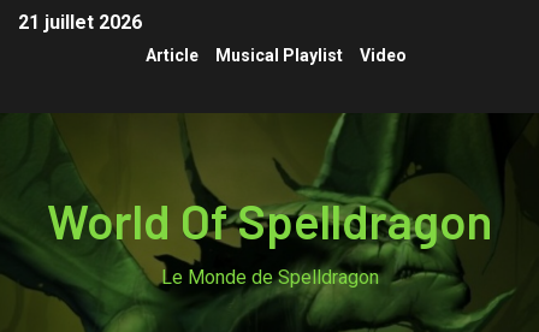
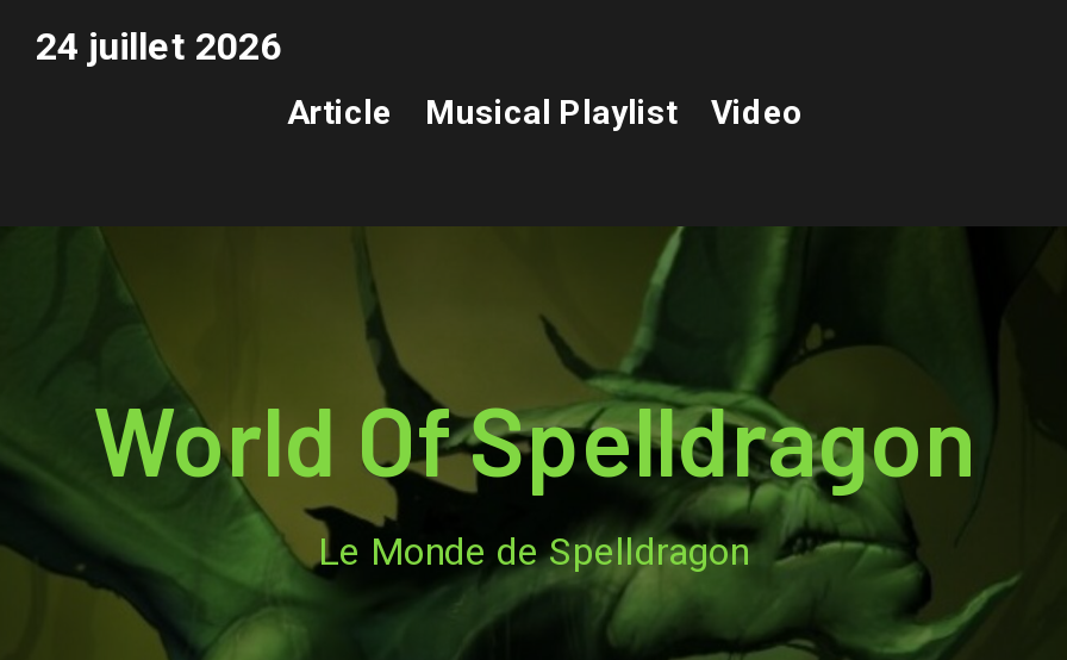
- 21 juillet 2026
+ 24 juillet 2026
